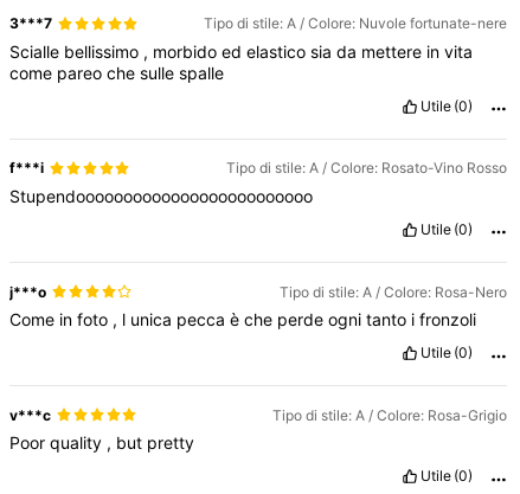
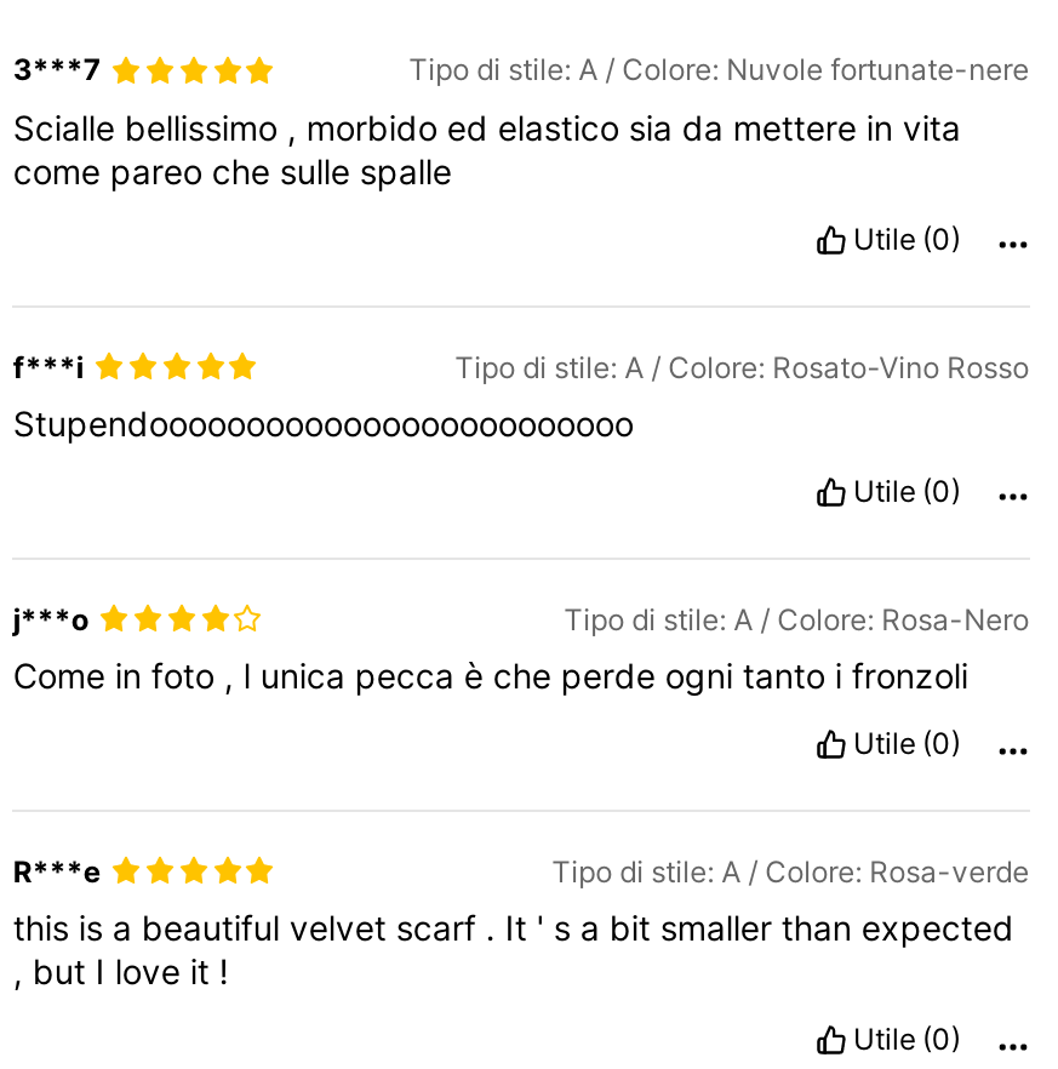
- v***c
- Tipo di stile: A / Colore: Rosa-Grigio
- Poor quality, but pretty
+ R***e
+ Tipo di stile: A / Colore: Rosa-verde
+ this is a beautiful velvet scarf. It ' s a bit smaller than expected
+ , but I love it!
